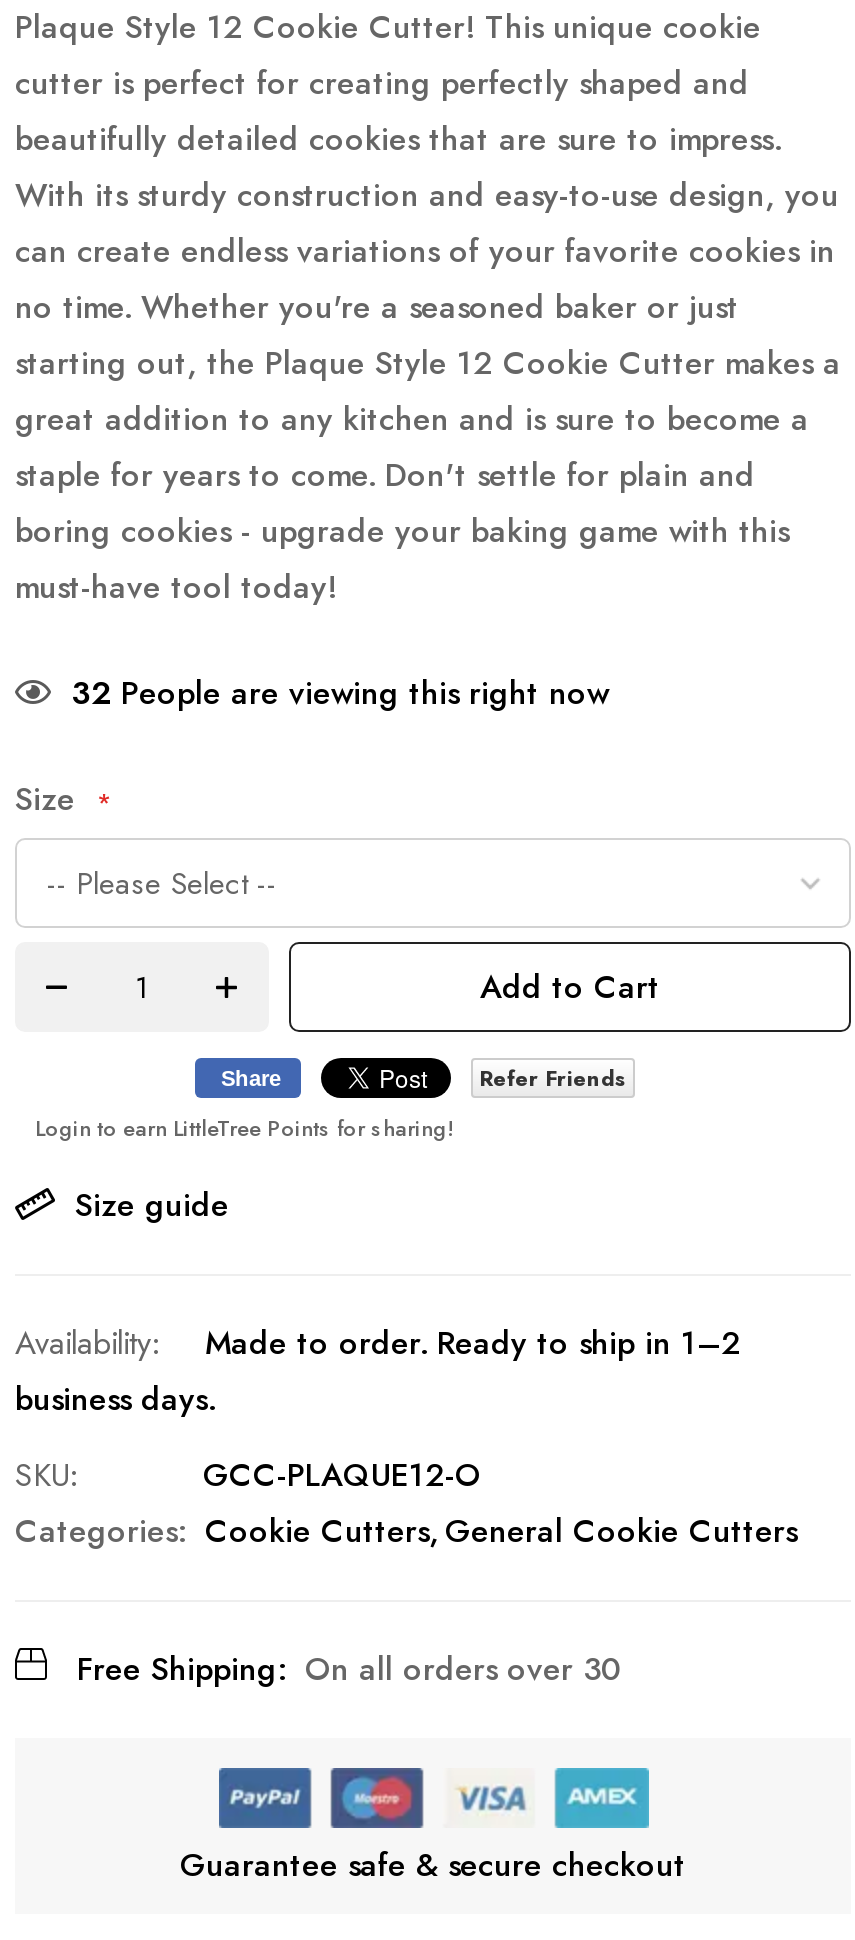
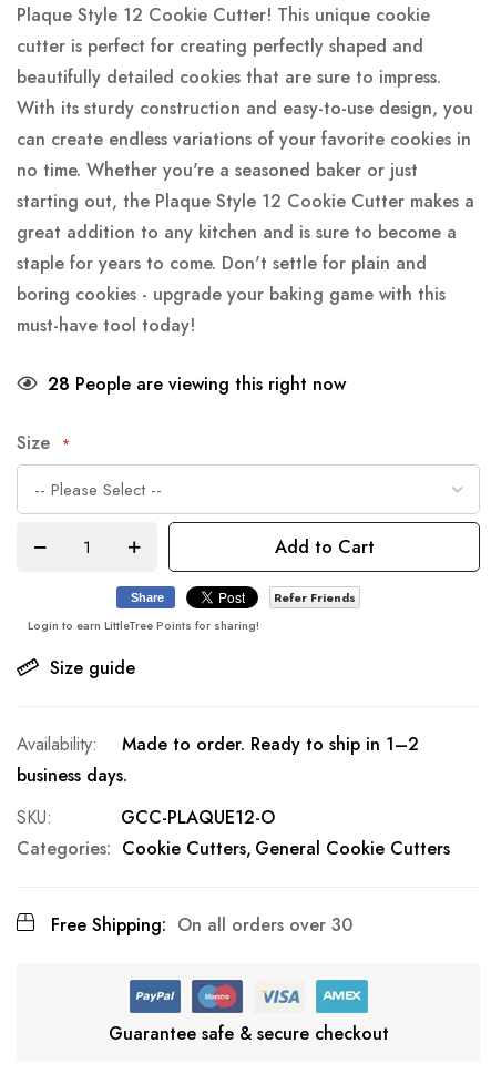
- 32 People are viewing this right now
+ 28 People are viewing this right now
